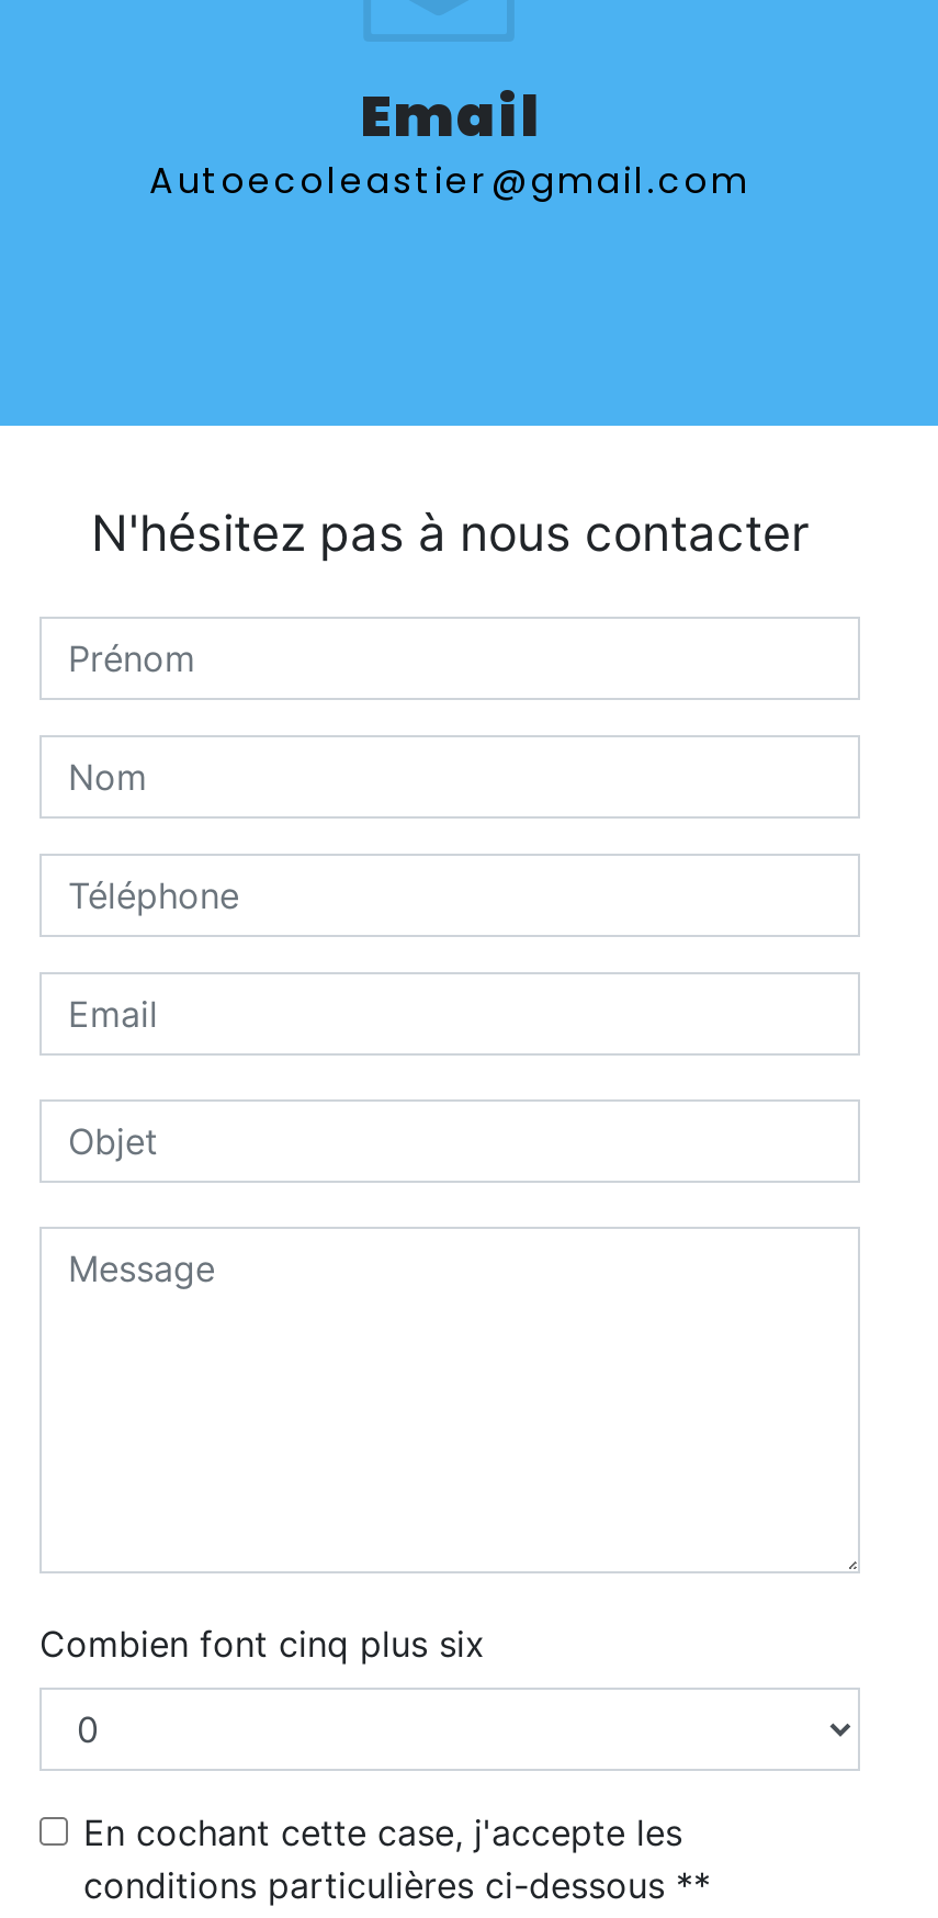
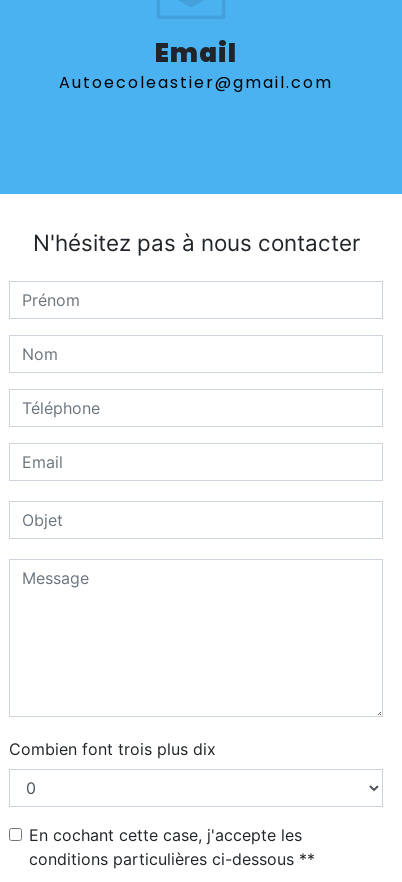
- Combien font cinq plus six
+ Combien font trois plus dix
